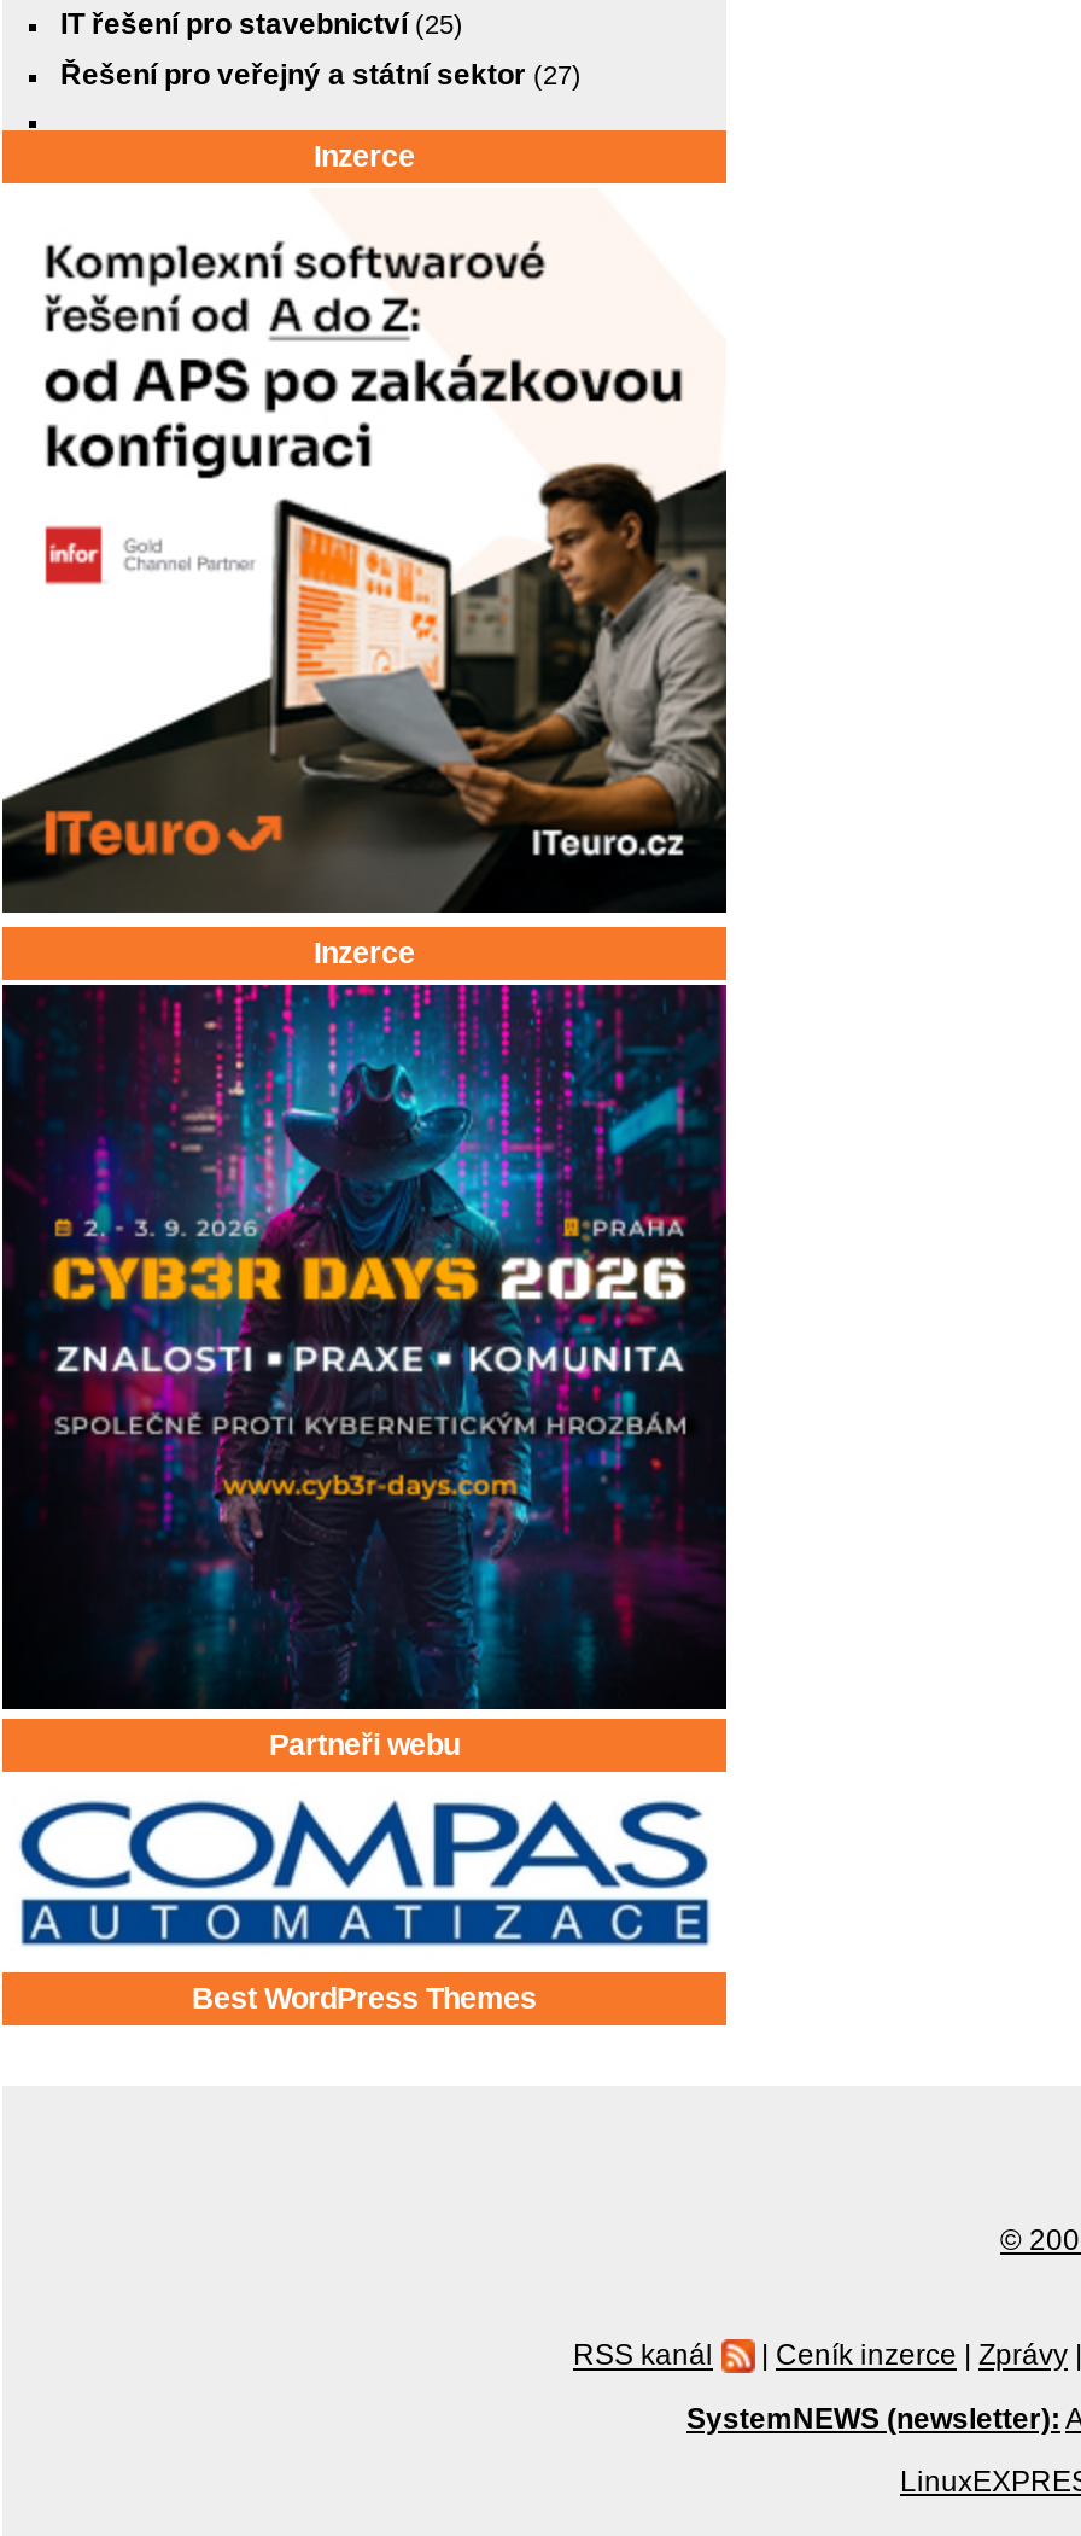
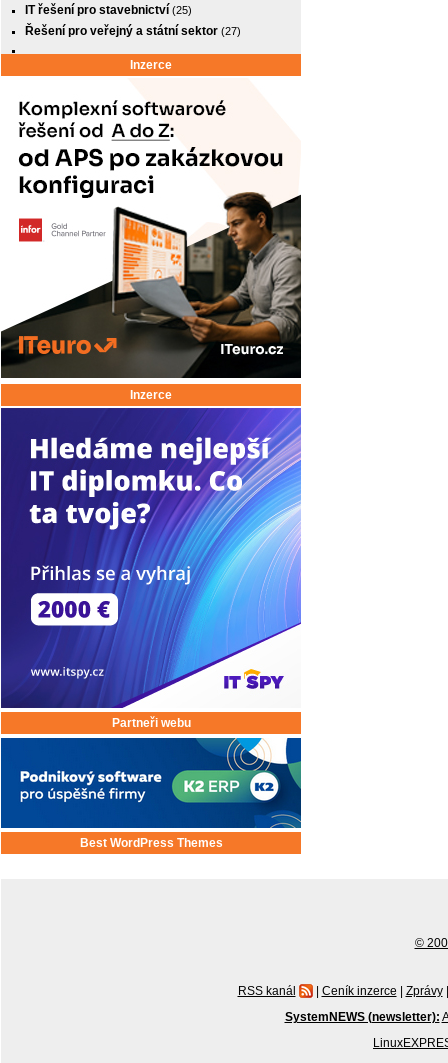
- [image]
+ [image]

- [image]
+ [image]
